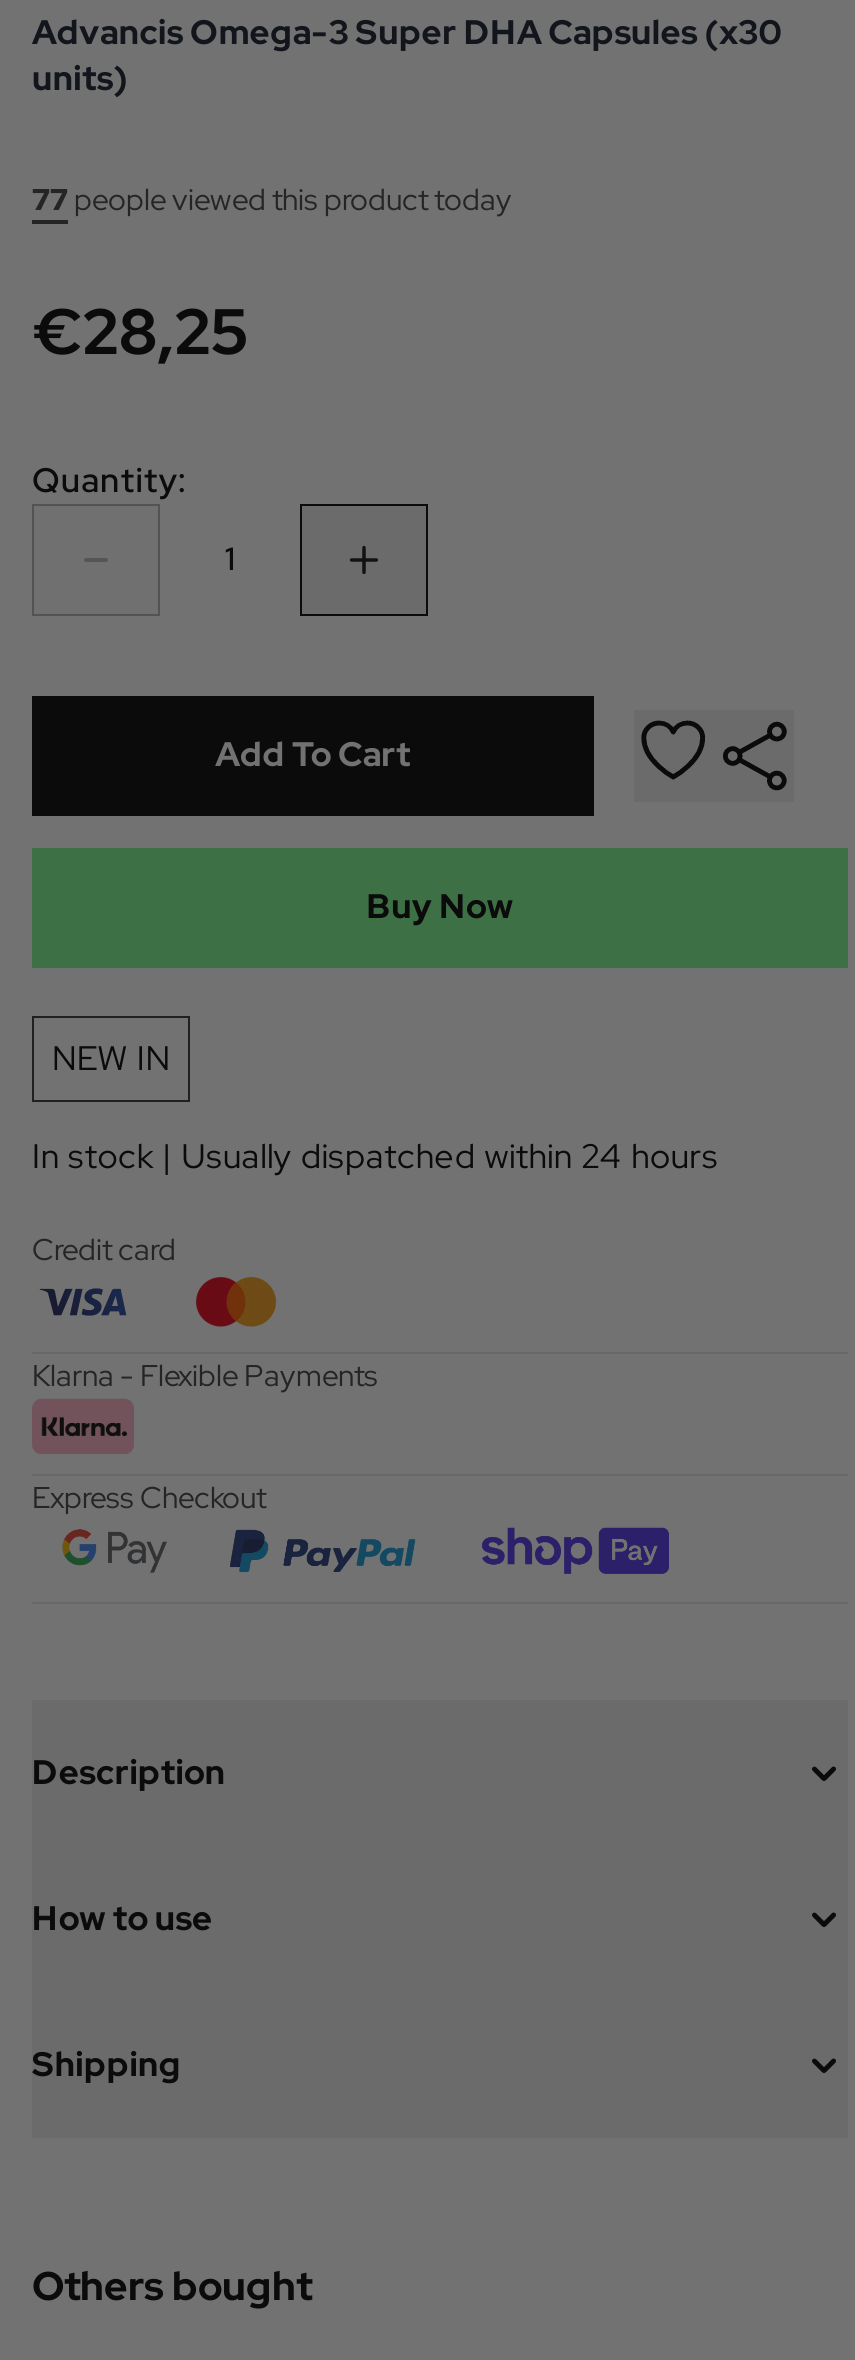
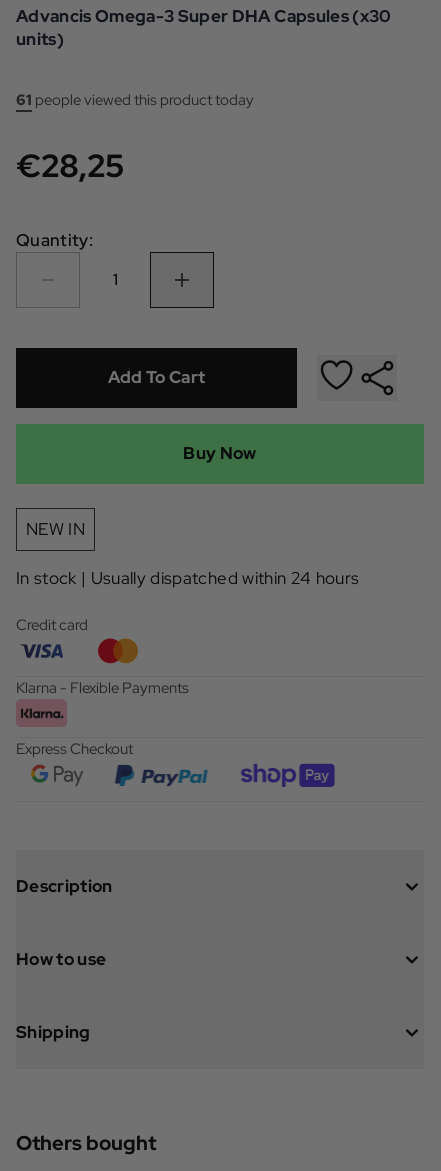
- 77 people viewed this product today
+ 61 people viewed this product today
